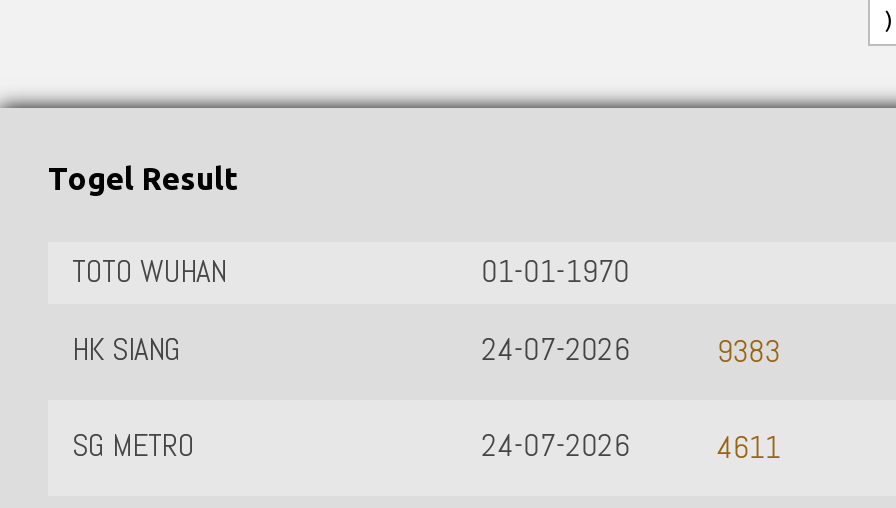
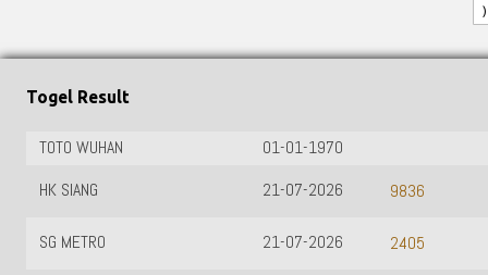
- 24-07-2026
+ 21-07-2026

- 9383
+ 9836

- 24-07-2026
+ 21-07-2026

- 4611
+ 2405
